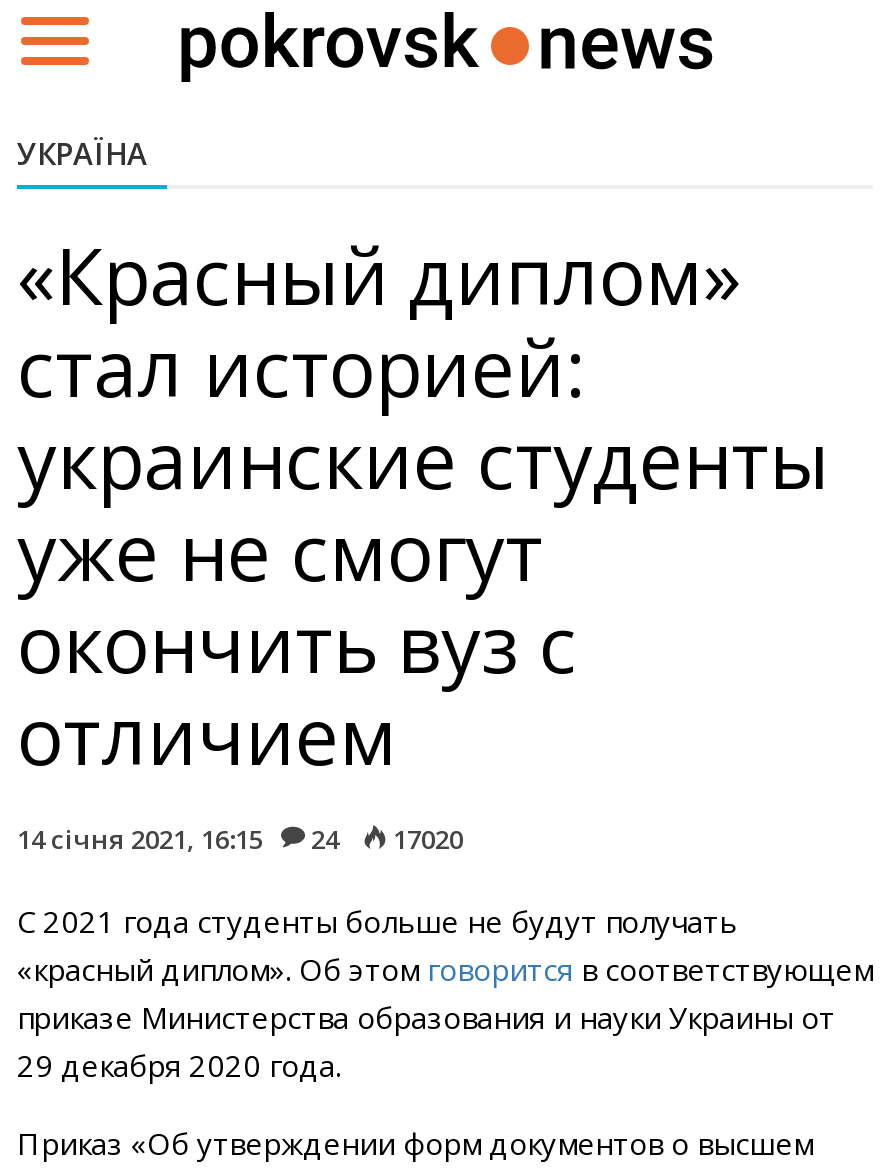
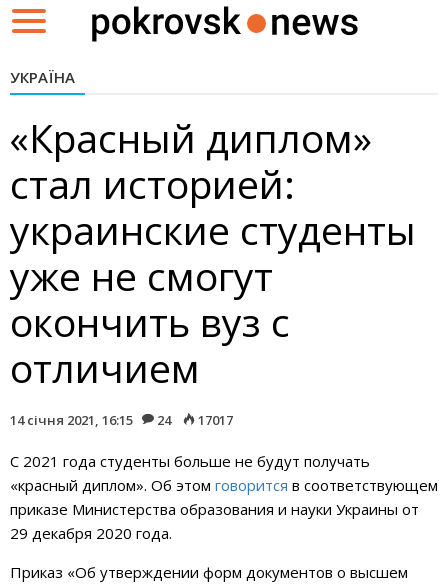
- 14 січня 2021, 16:15 24 17020
+ 14 січня 2021, 16:15 24 17017
